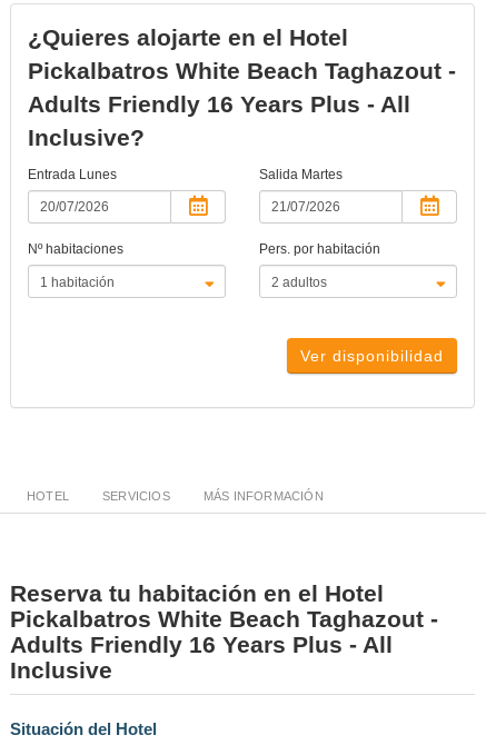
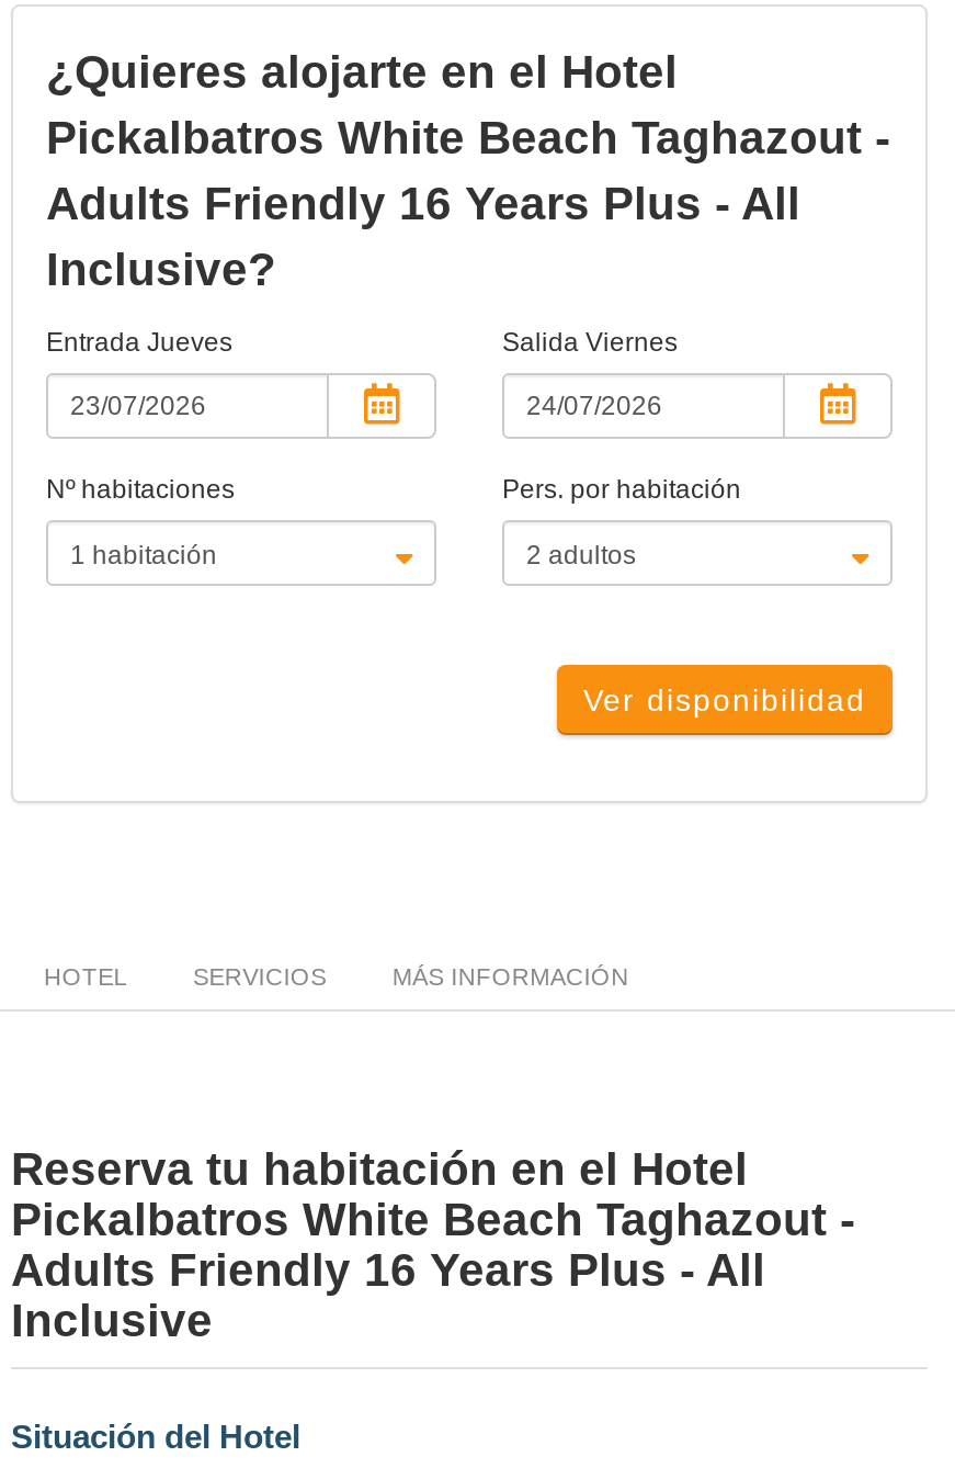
- Entrada Lunes
+ Entrada Jueves

- Salida Martes
+ Salida Viernes
